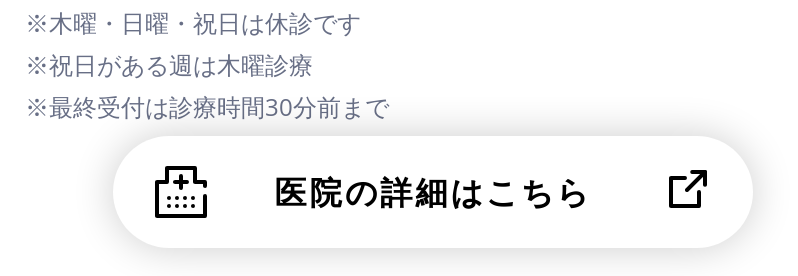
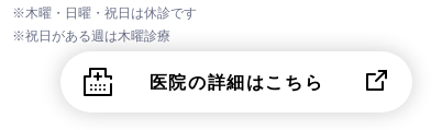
- ※最終受付は診療時間30分前まで
